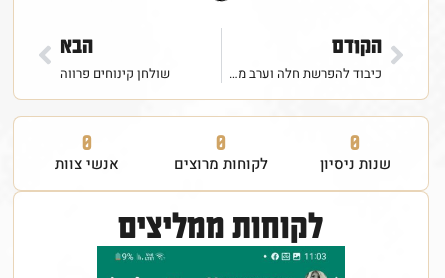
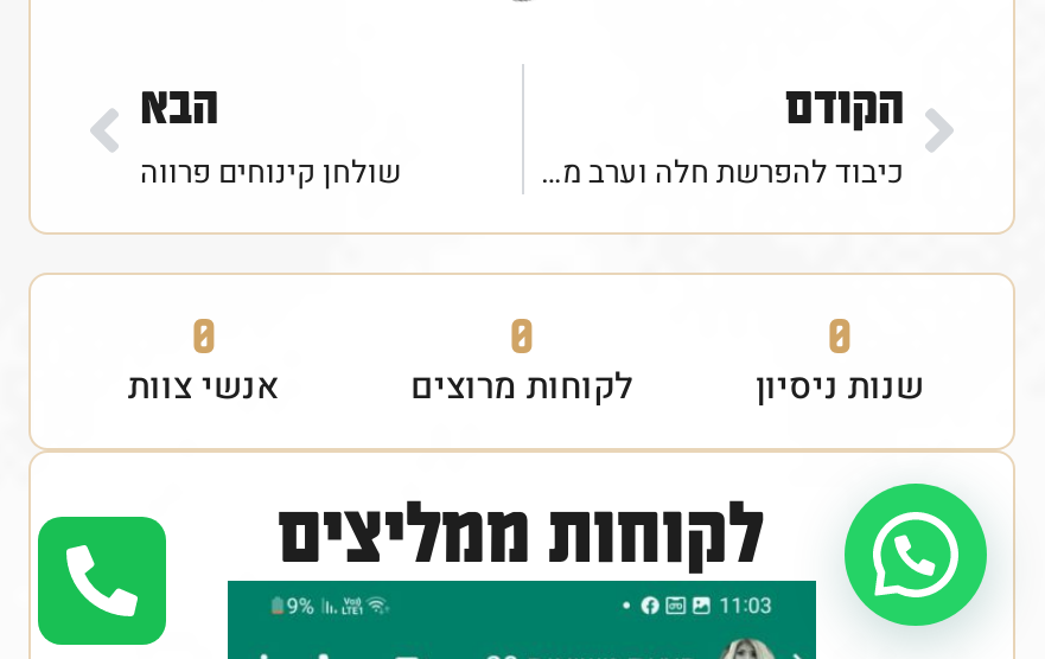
+ [image]

+ [image]
